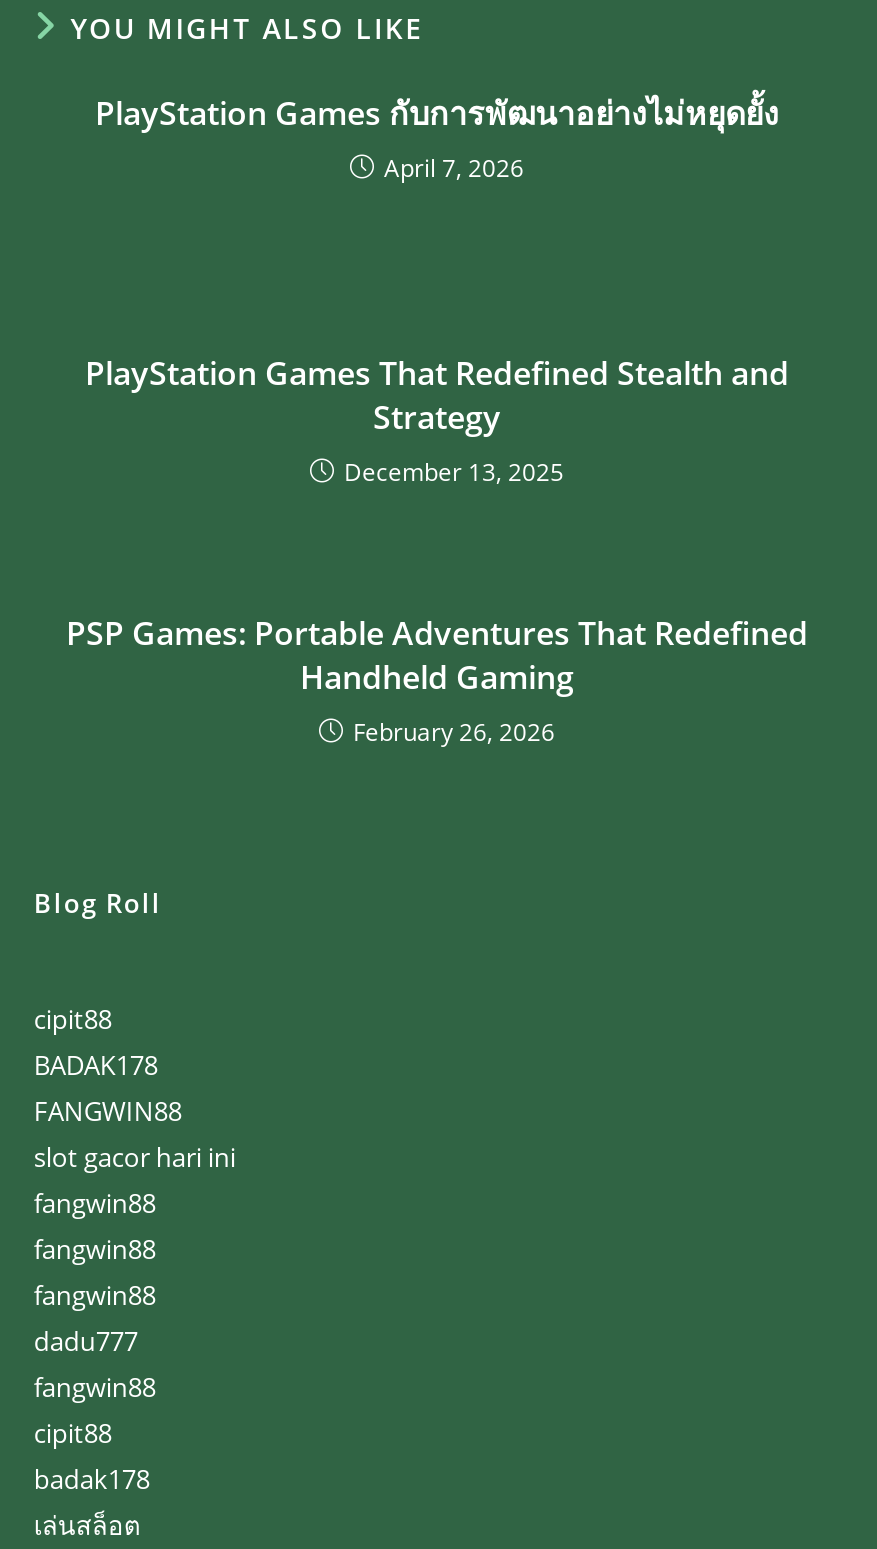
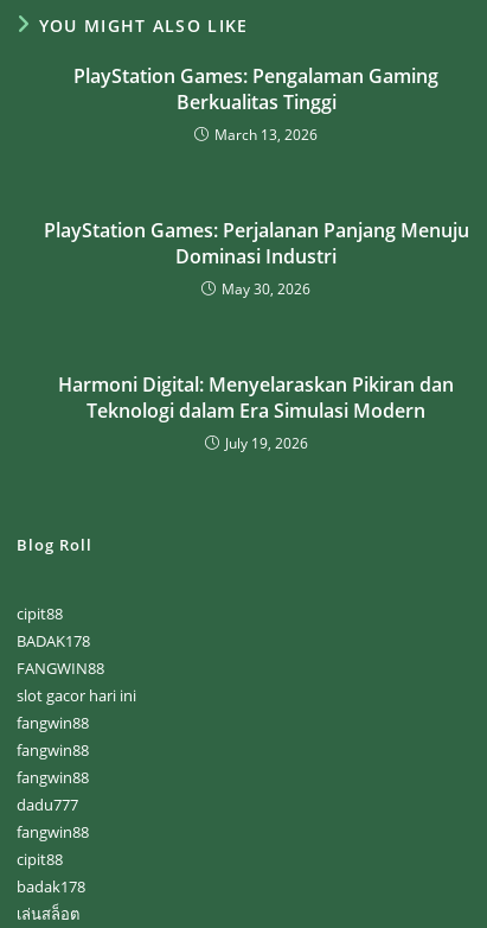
- PlayStation Games กับการพัฒนาอย่างไม่หยุดยั้ง
- April 7, 2026
+ PlayStation Games: Pengalaman Gaming
+ Berkualitas Tinggi
+ March 13, 2026

- PlayStation Games That Redefined Stealth and
- Strategy
- December 13, 2025
+ PlayStation Games: Perjalanan Panjang Menuju
+ Dominasi Industri
+ May 30, 2026

- PSP Games: Portable Adventures That Redefined
- Handheld Gaming
- February 26, 2026
+ Harmoni Digital: Menyelaraskan Pikiran dan
+ Teknologi dalam Era Simulasi Modern
+ July 19, 2026
